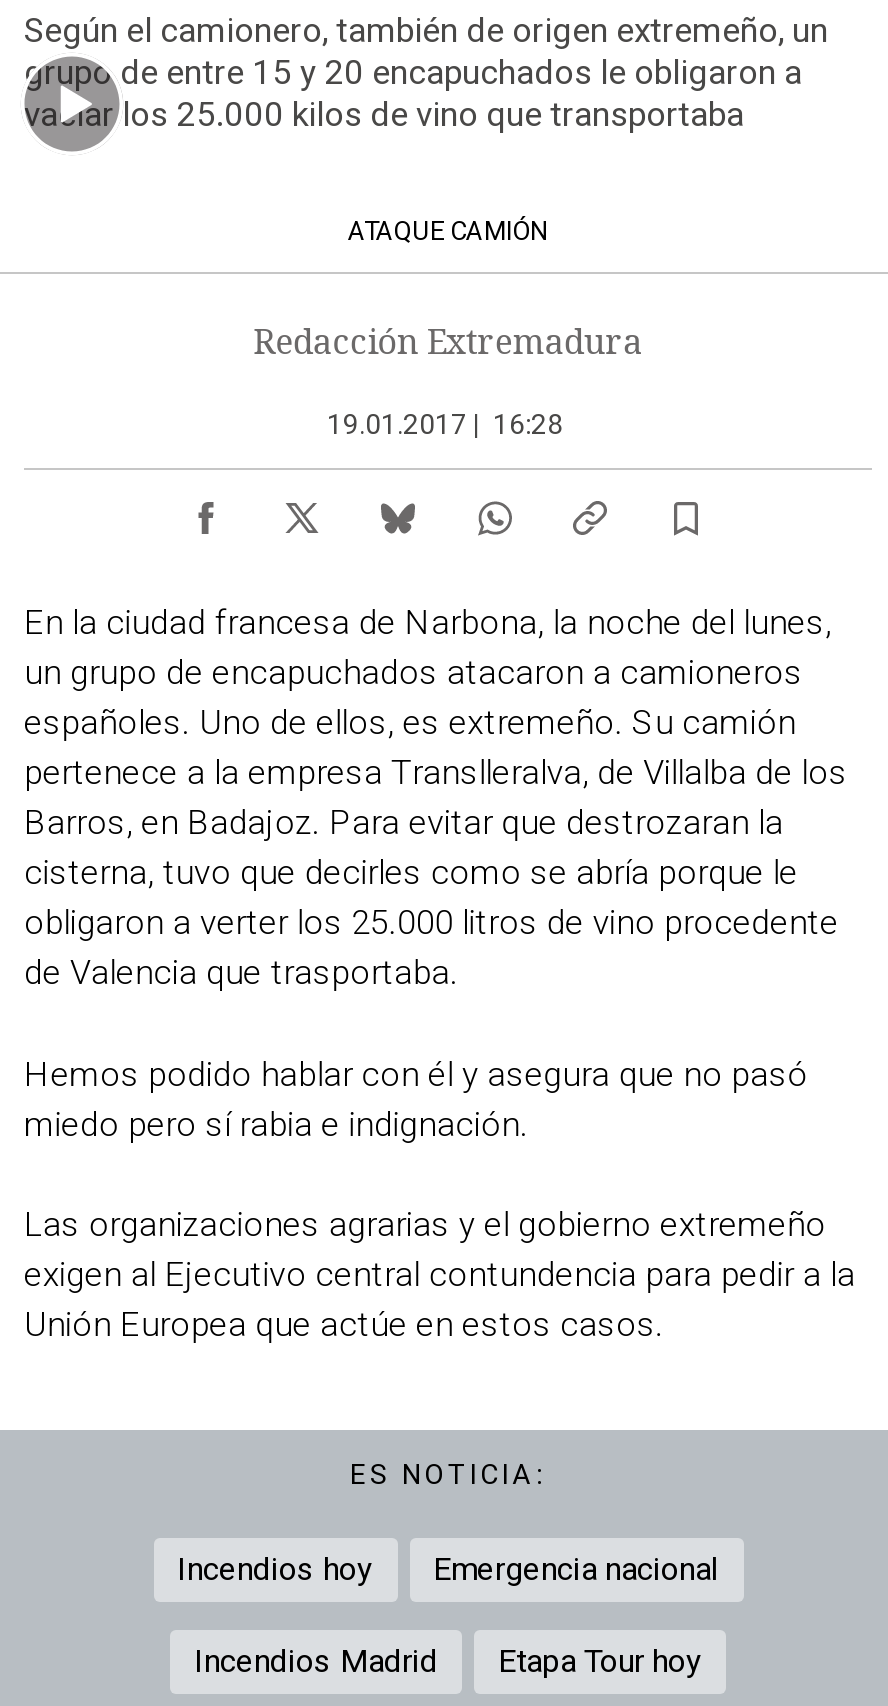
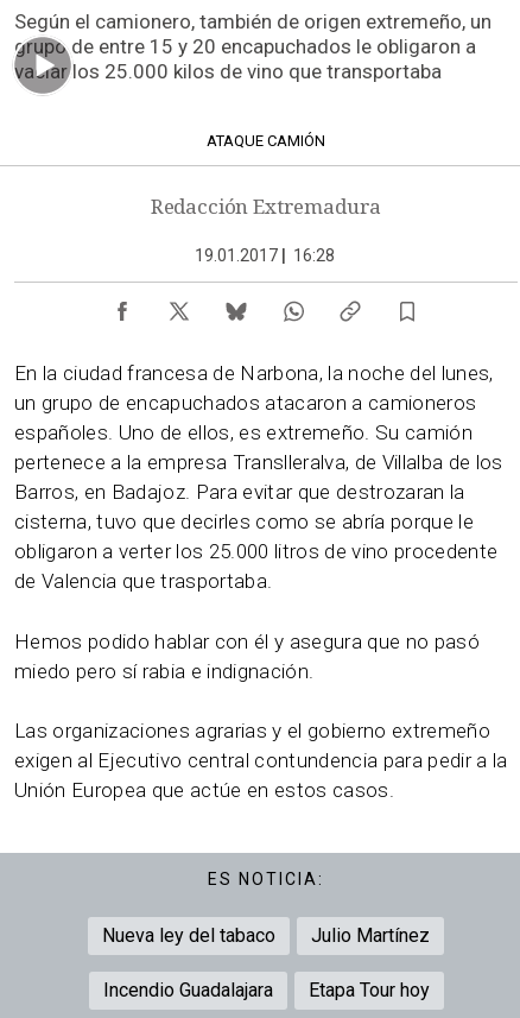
- Incendios hoy
- Emergencia nacional
+ Nueva ley del tabaco
+ Julio Martínez

- Incendios Madrid
+ Incendio Guadalajara
